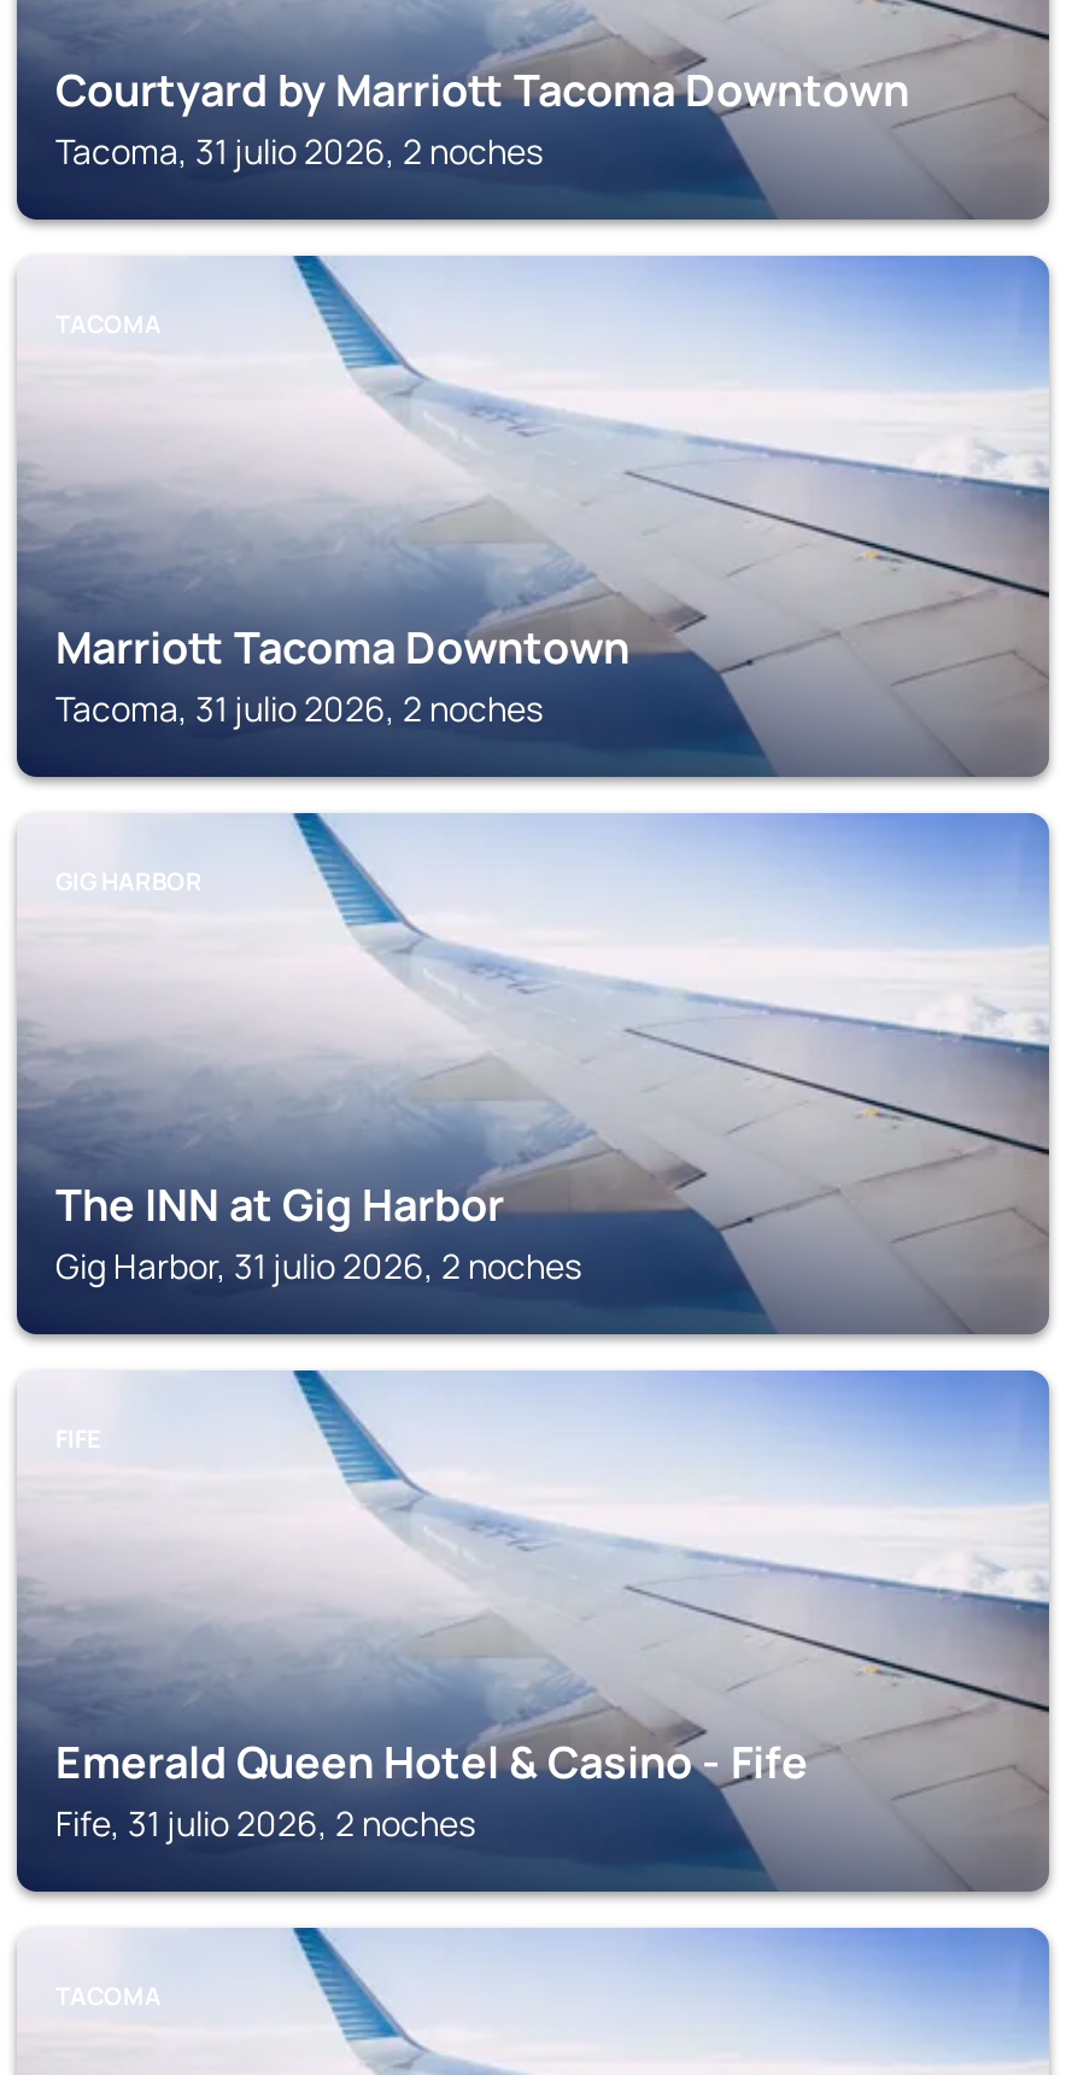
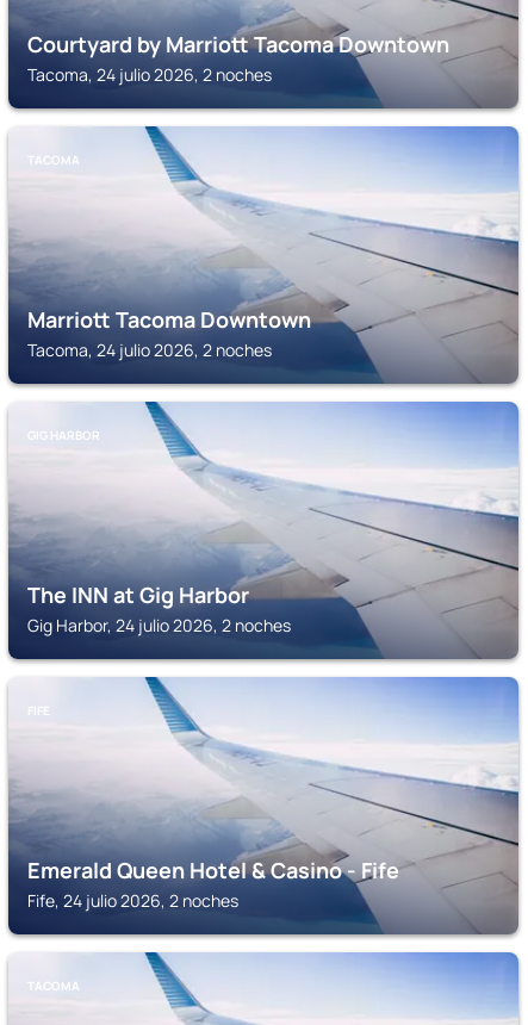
- Tacoma, 31 julio 2026, 2 noches
+ Tacoma, 24 julio 2026, 2 noches

- Tacoma, 31 julio 2026, 2 noches
+ Tacoma, 24 julio 2026, 2 noches

- Gig Harbor, 31 julio 2026, 2 noches
+ Gig Harbor, 24 julio 2026, 2 noches

- Fife, 31 julio 2026, 2 noches
+ Fife, 24 julio 2026, 2 noches
